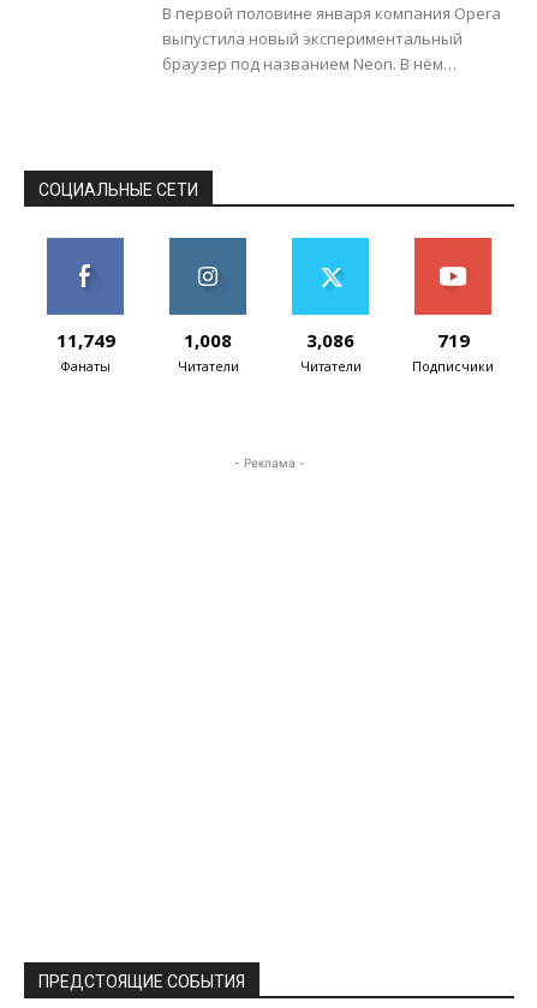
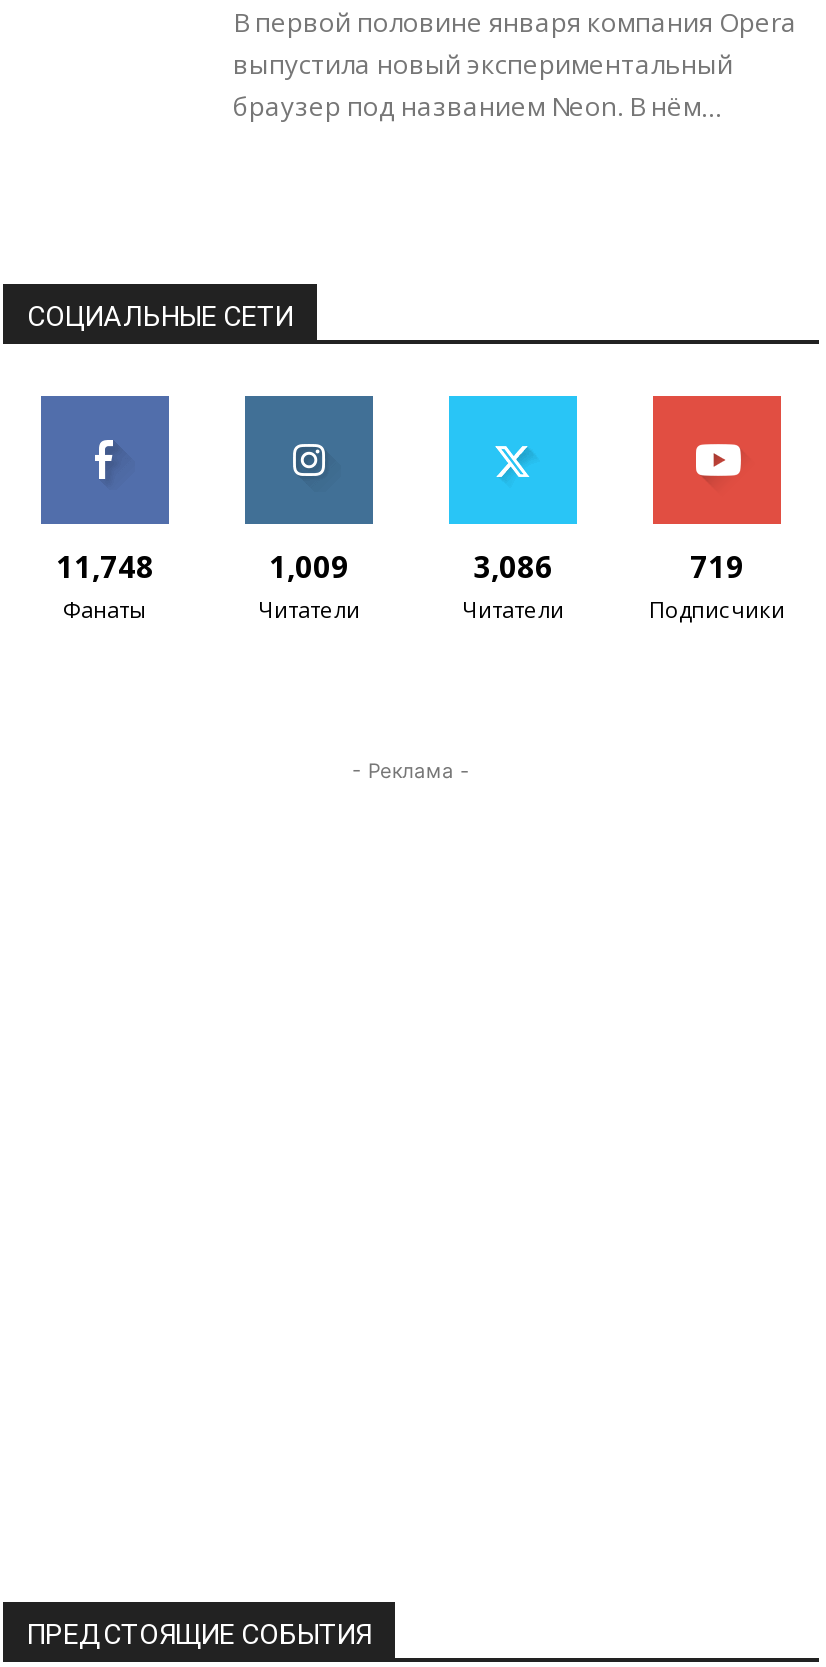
- 11,749
+ 11,748

- 1,008
+ 1,009
